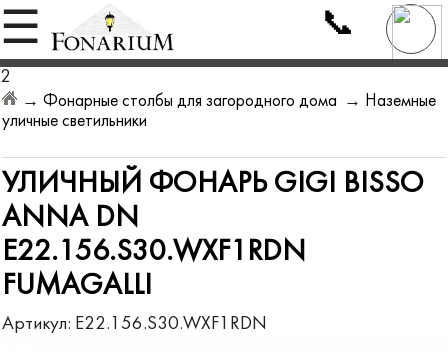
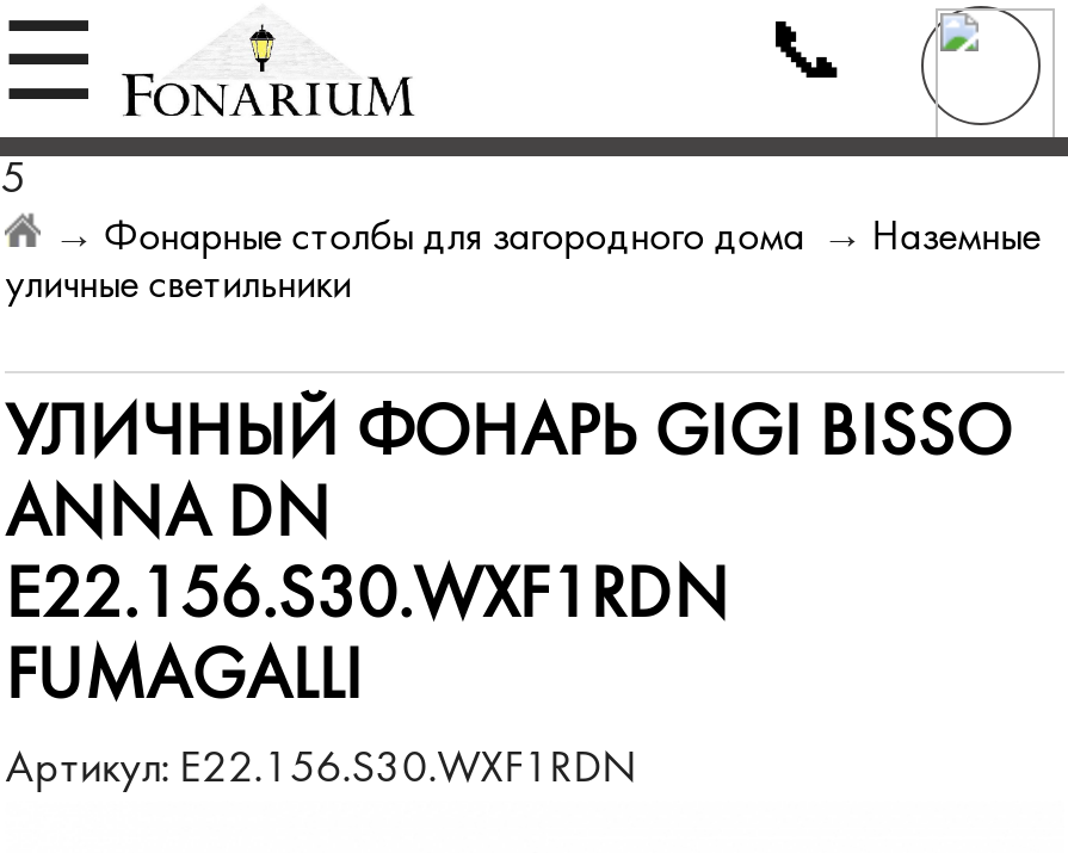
- 2
+ 5
